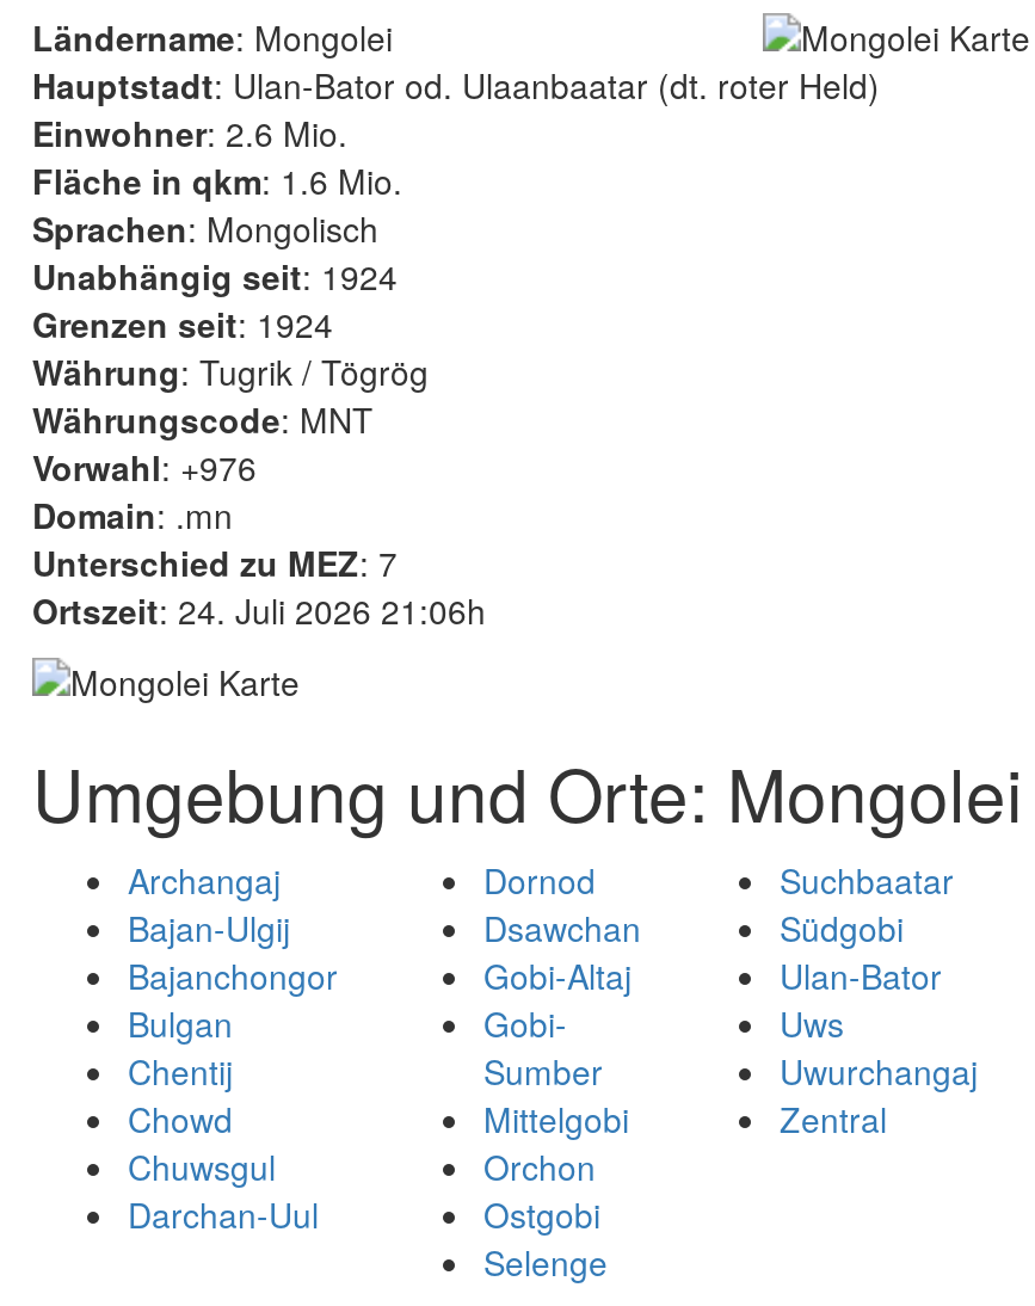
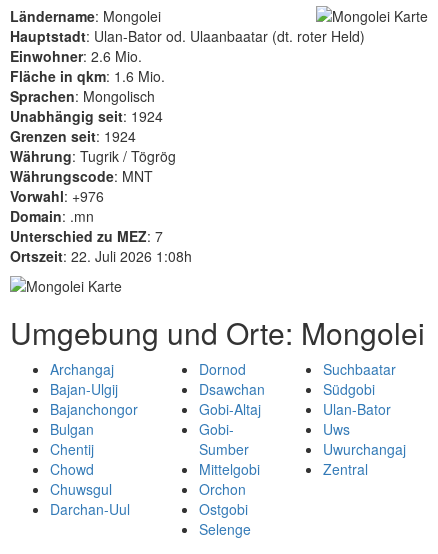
- Ortszeit: 24. Juli 2026 21:06h
+ Ortszeit: 22. Juli 2026 1:08h
